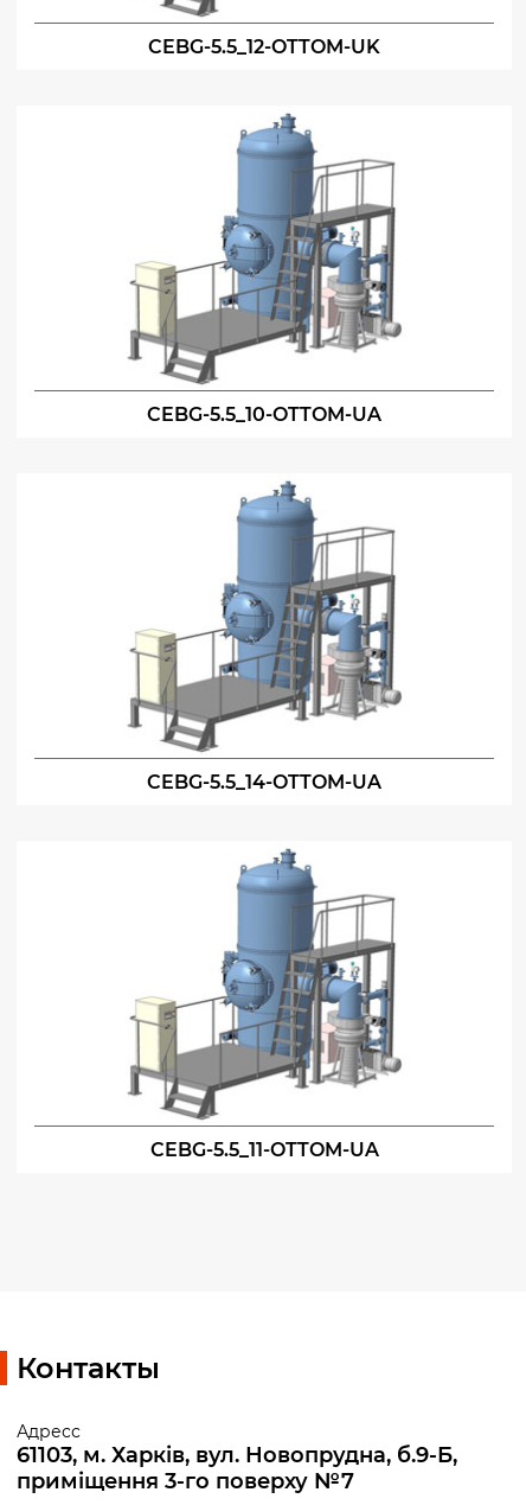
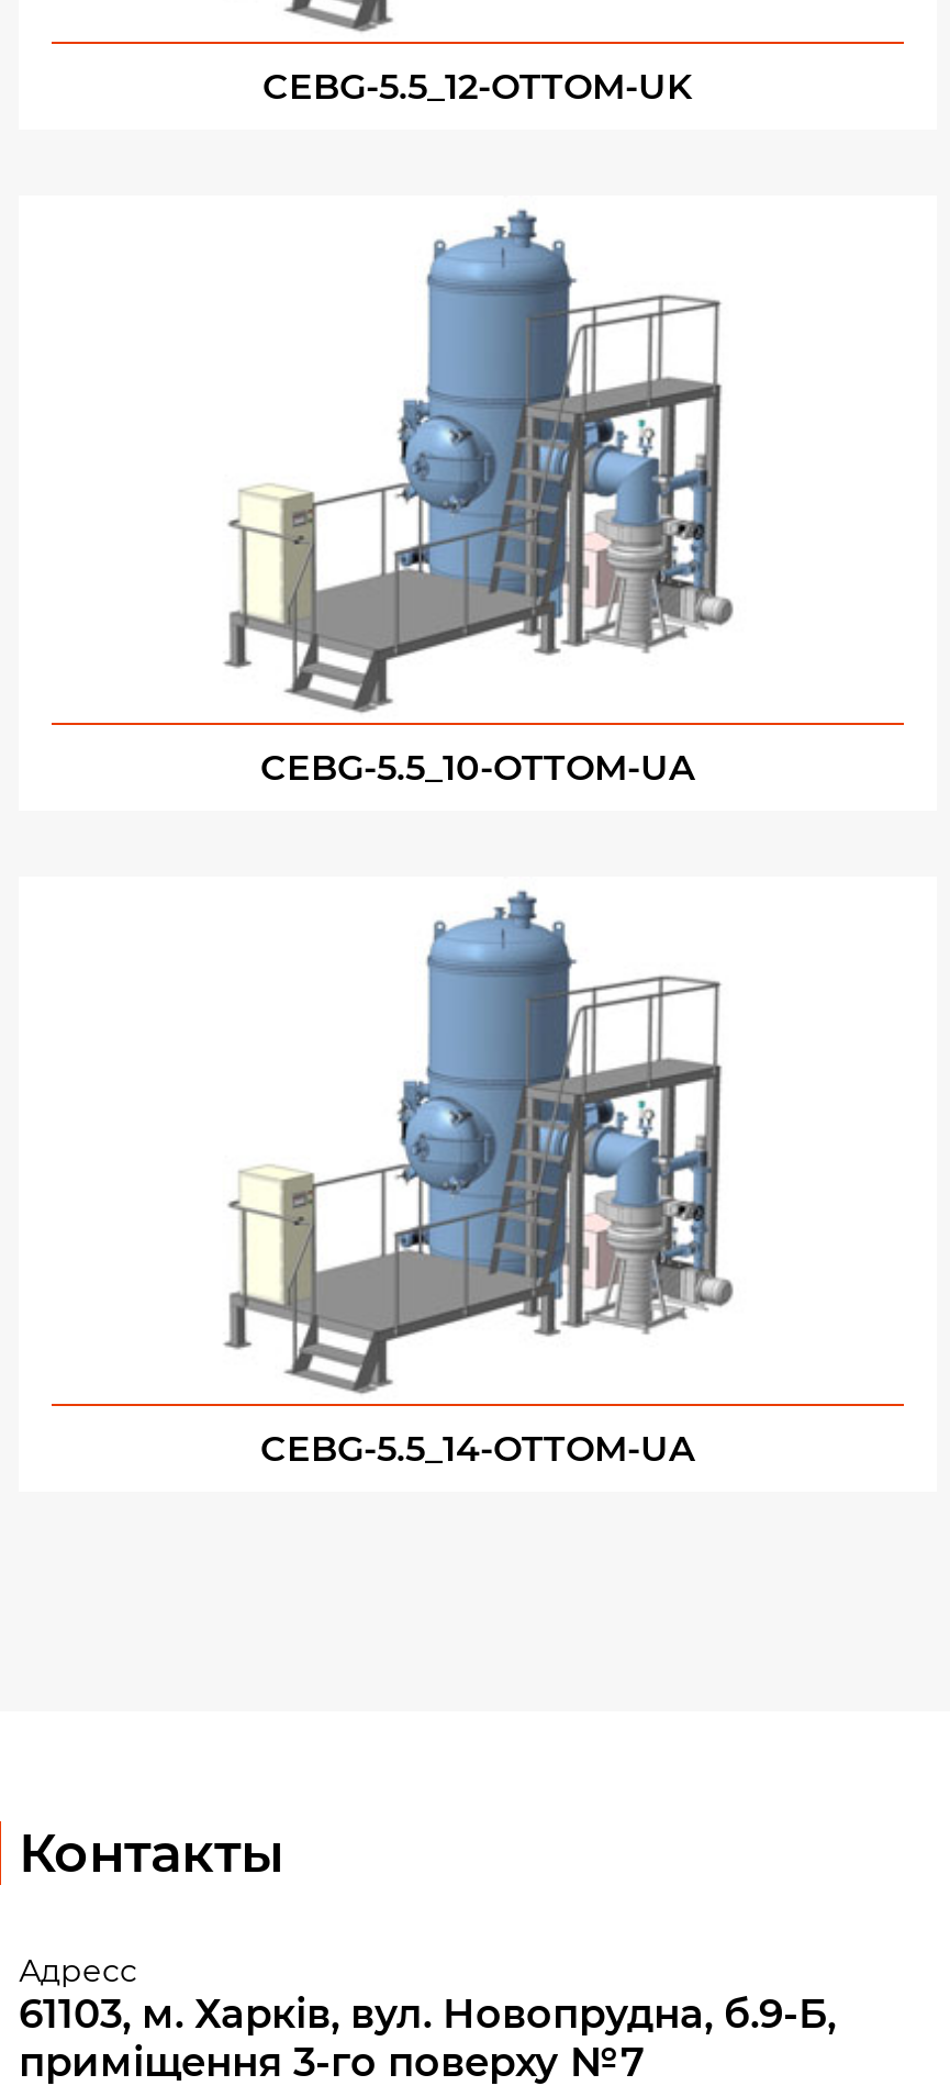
- CEBG-5.5_11-OTTOM-UA
